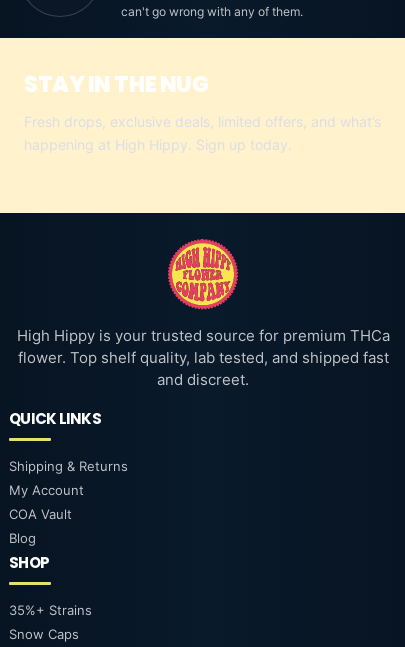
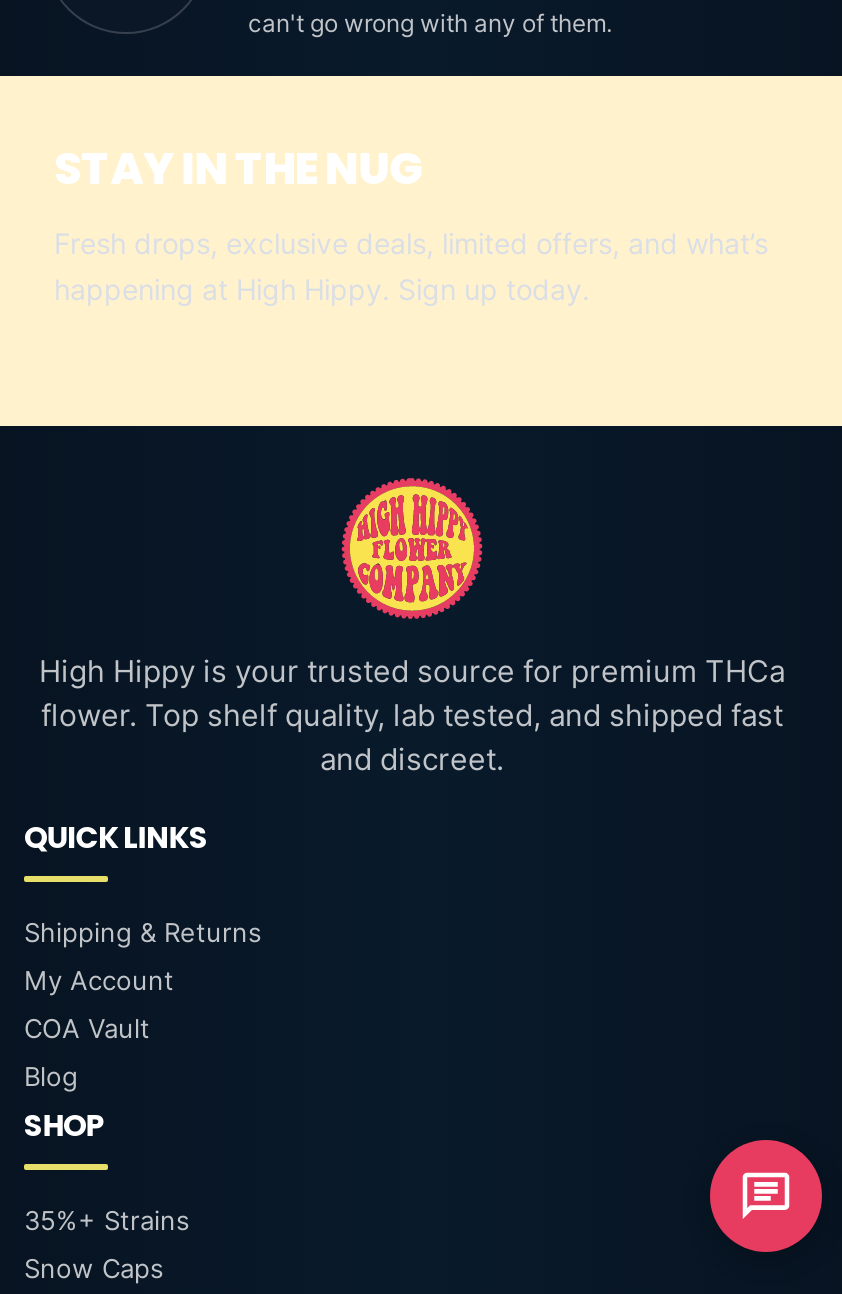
+ [image]
